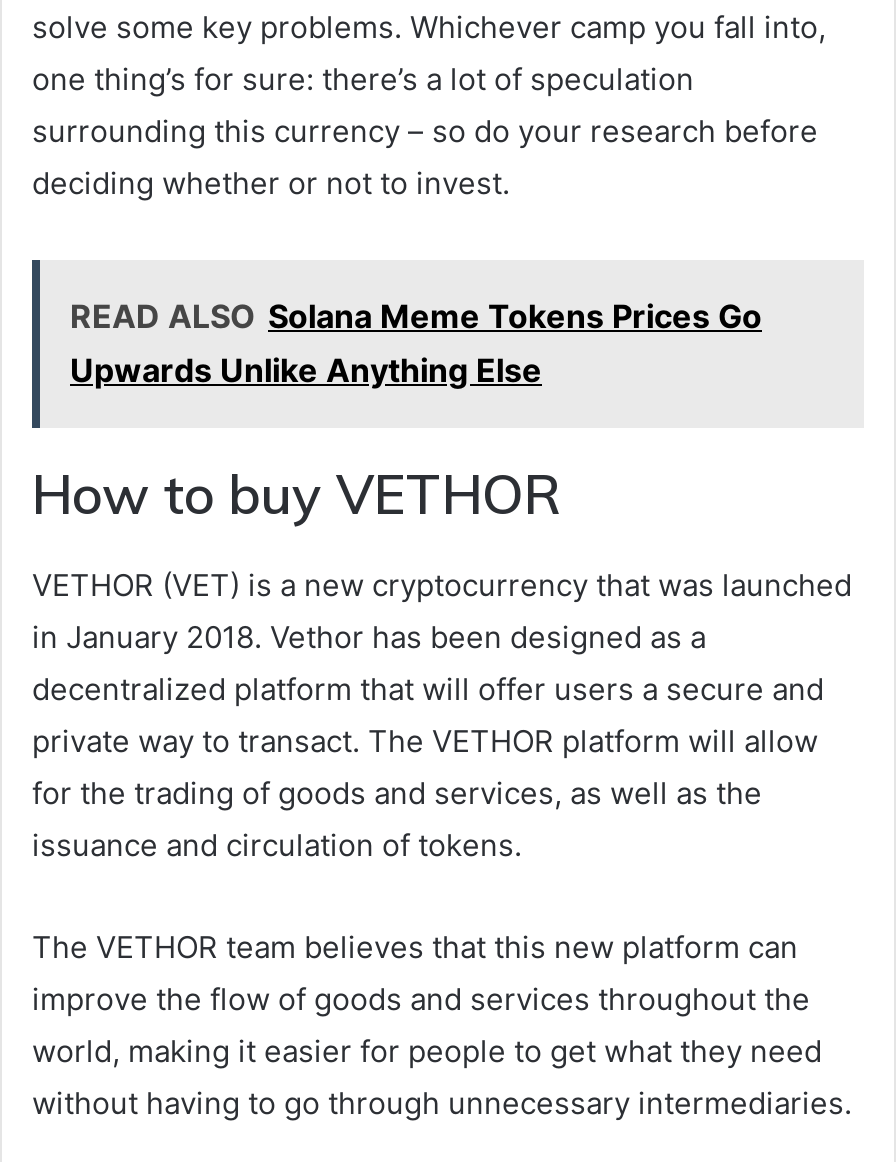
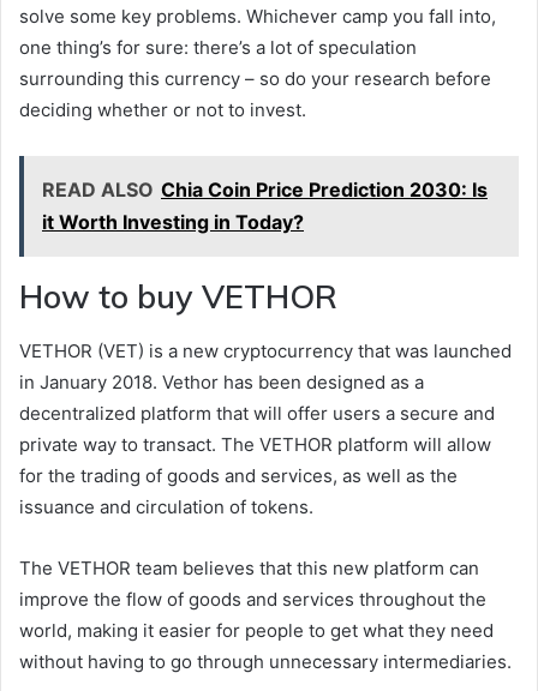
- READ ALSO Solana Meme Tokens Prices Go
- Upwards Unlike Anything Else
+ READ ALSO Chia Coin Price Prediction 2030: Is
+ it Worth Investing in Today?
